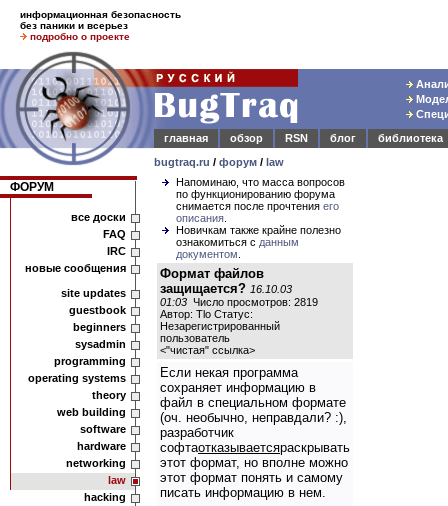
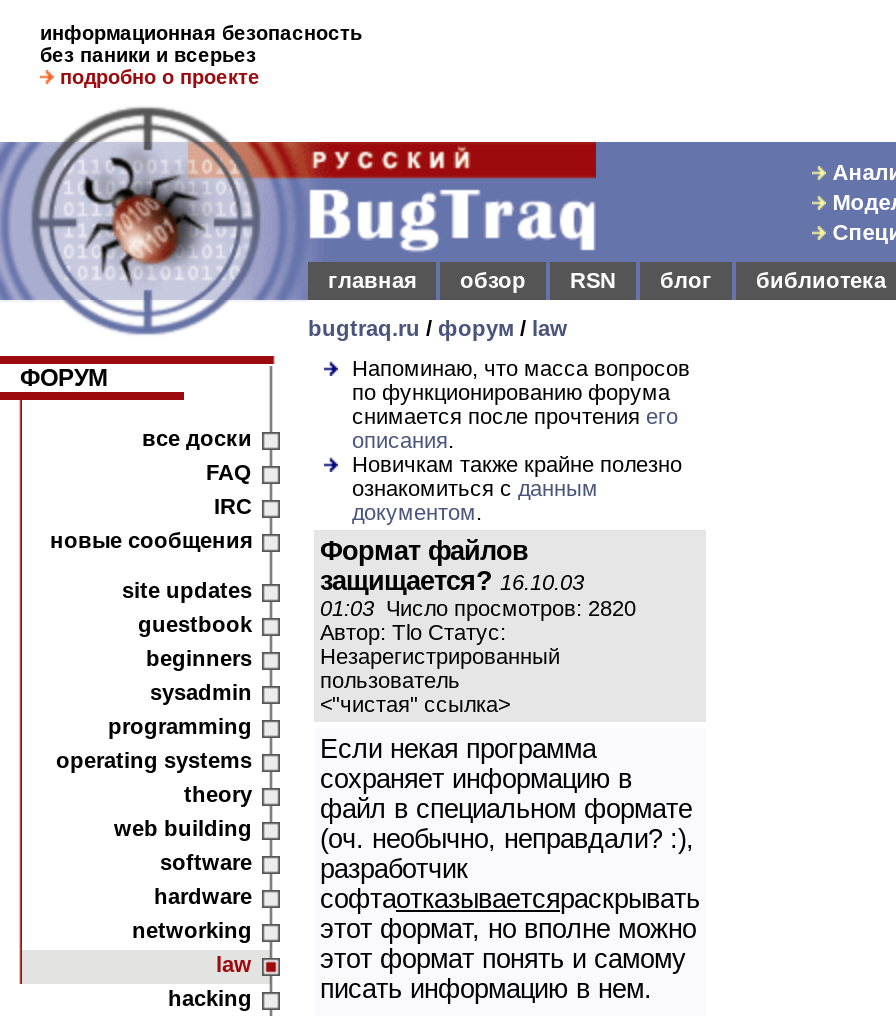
- 01:03 Число просмотров: 2819
+ 01:03 Число просмотров: 2820
